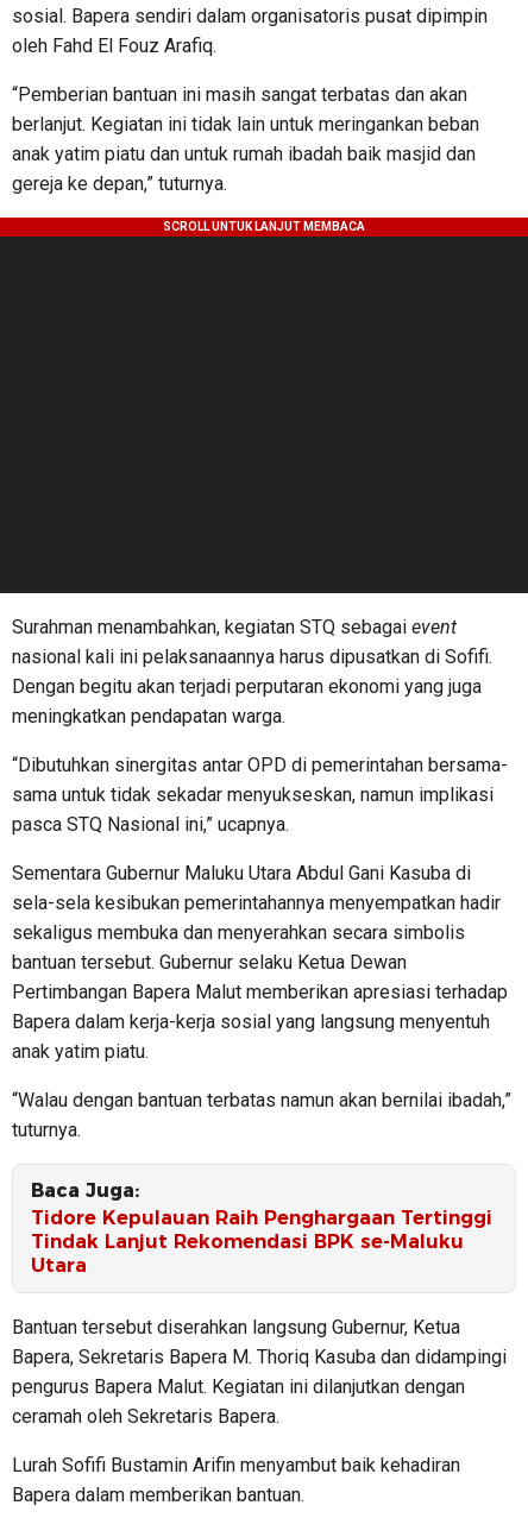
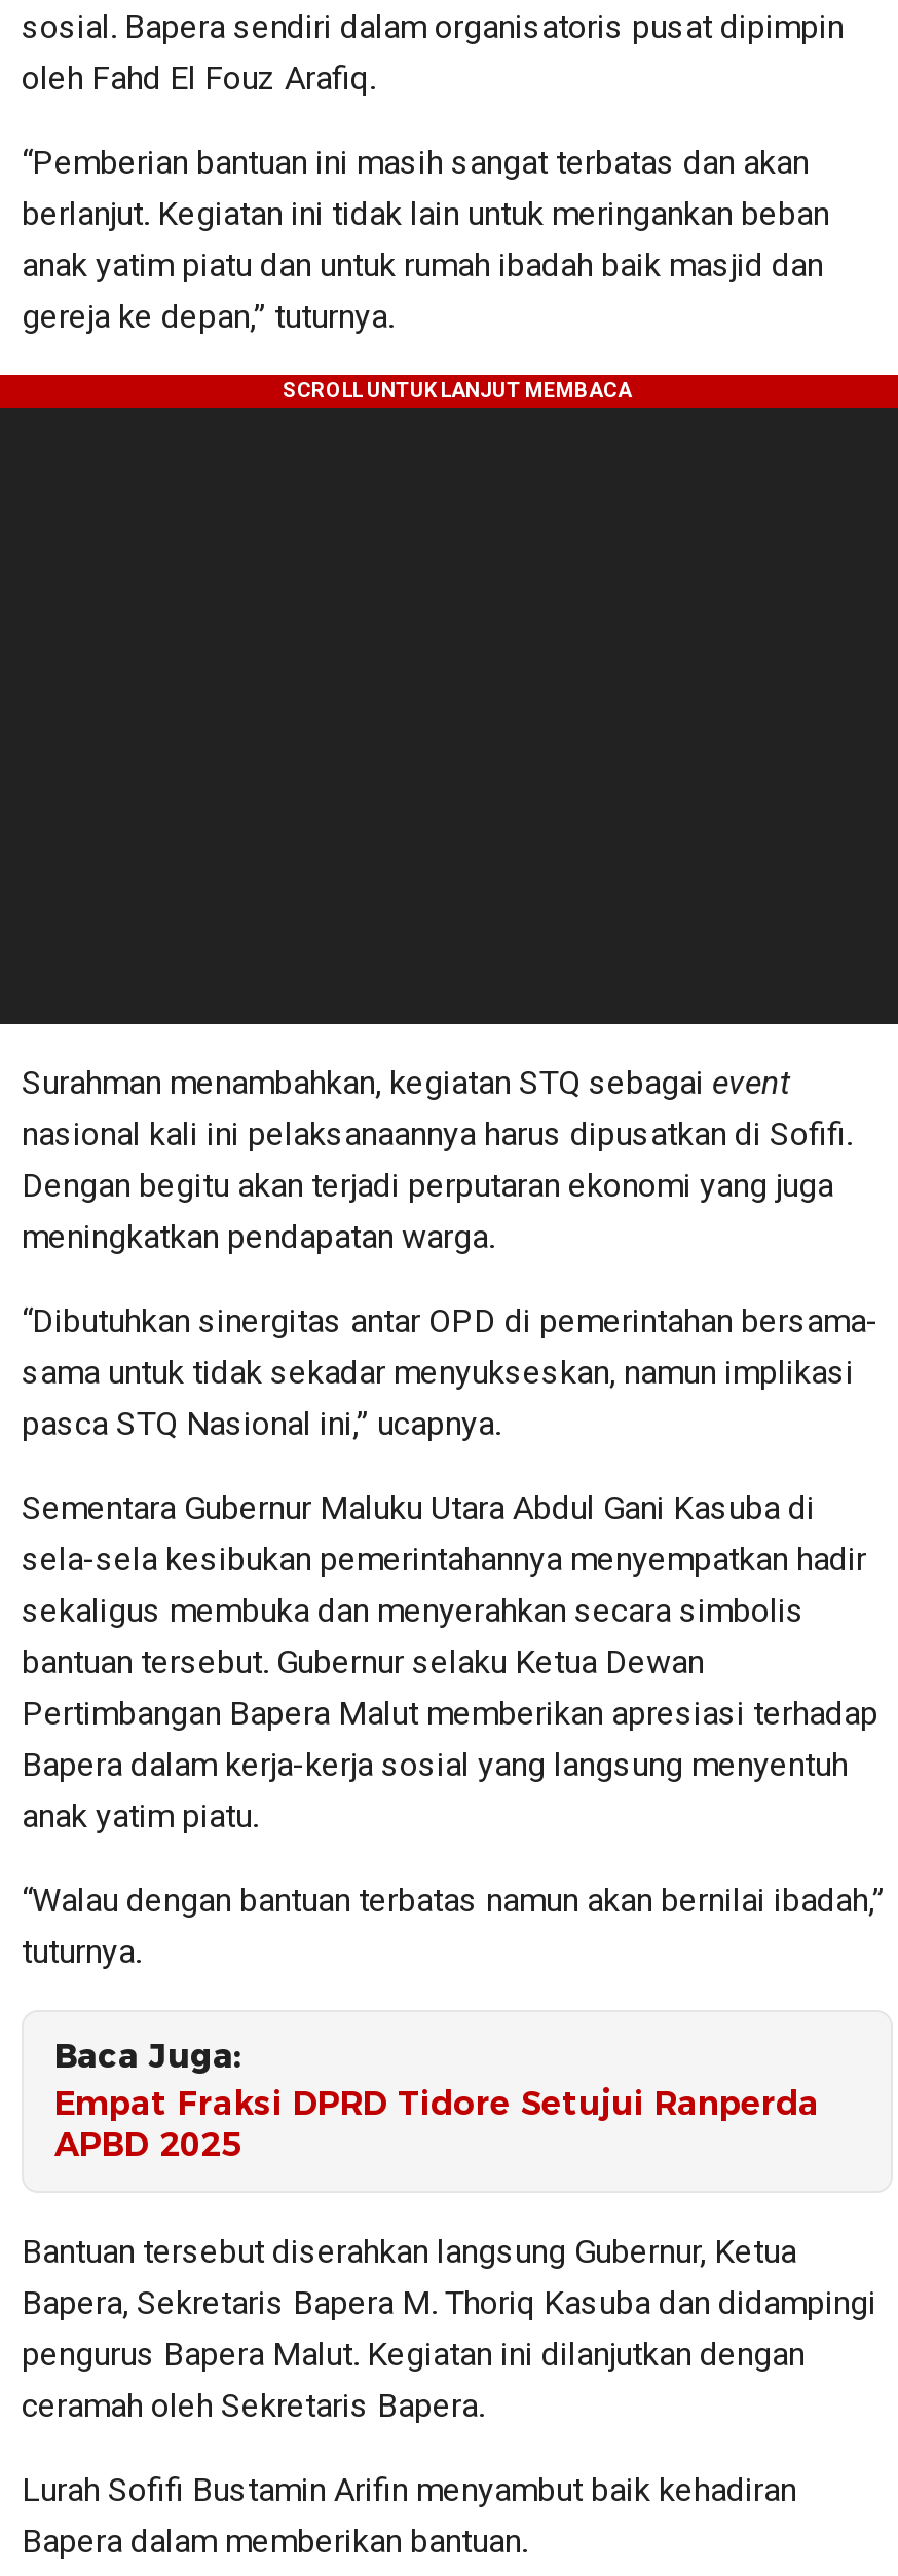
- Tidore Kepulauan Raih Penghargaan Tertinggi
- Tindak Lanjut Rekomendasi BPK se-Maluku
- Utara
+ Empat Fraksi DPRD Tidore Setujui Ranperda
+ APBD 2025
